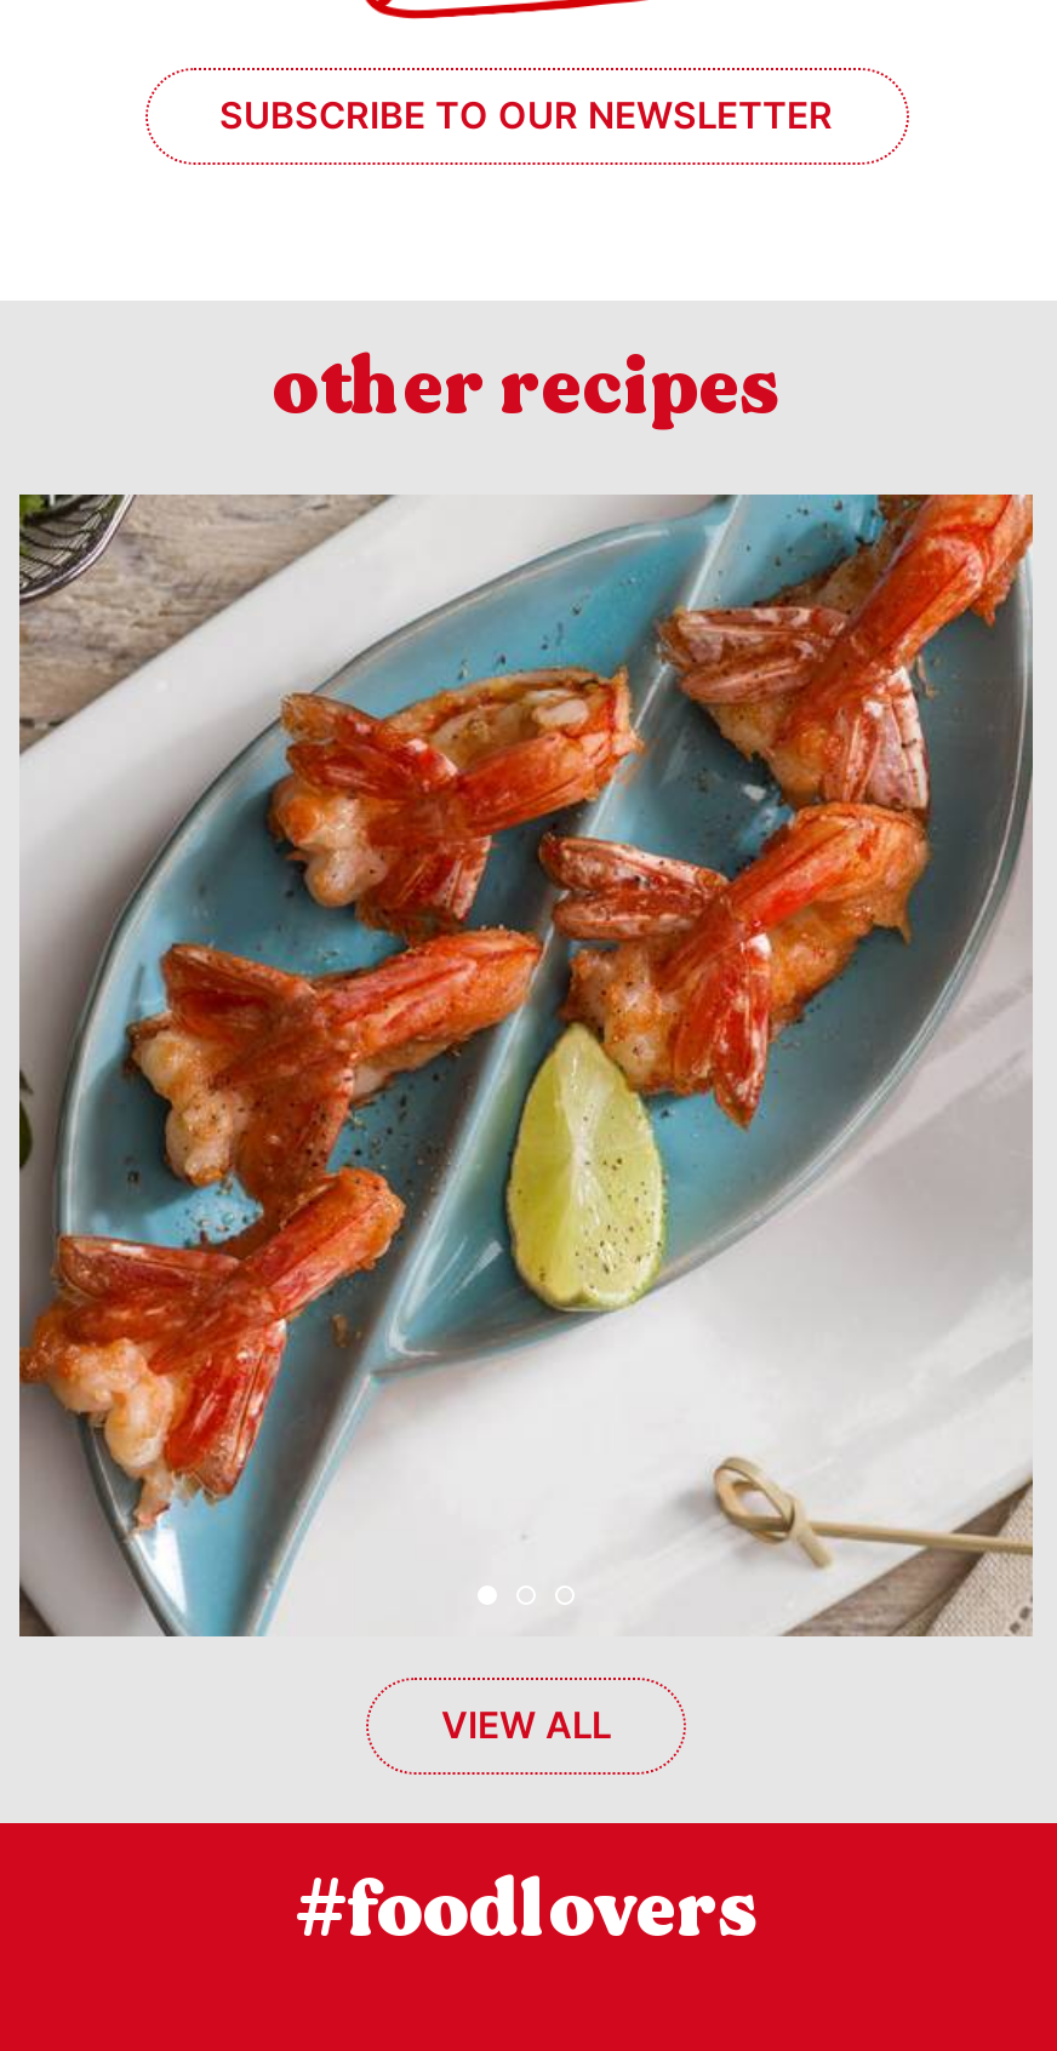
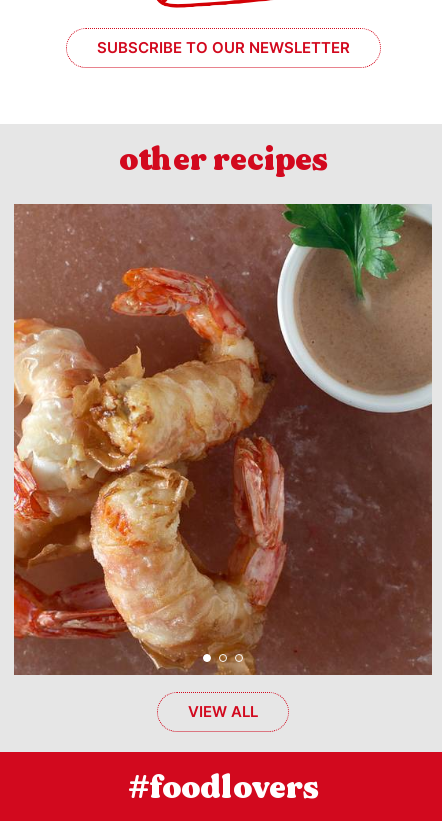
- [image]
+ [image]
